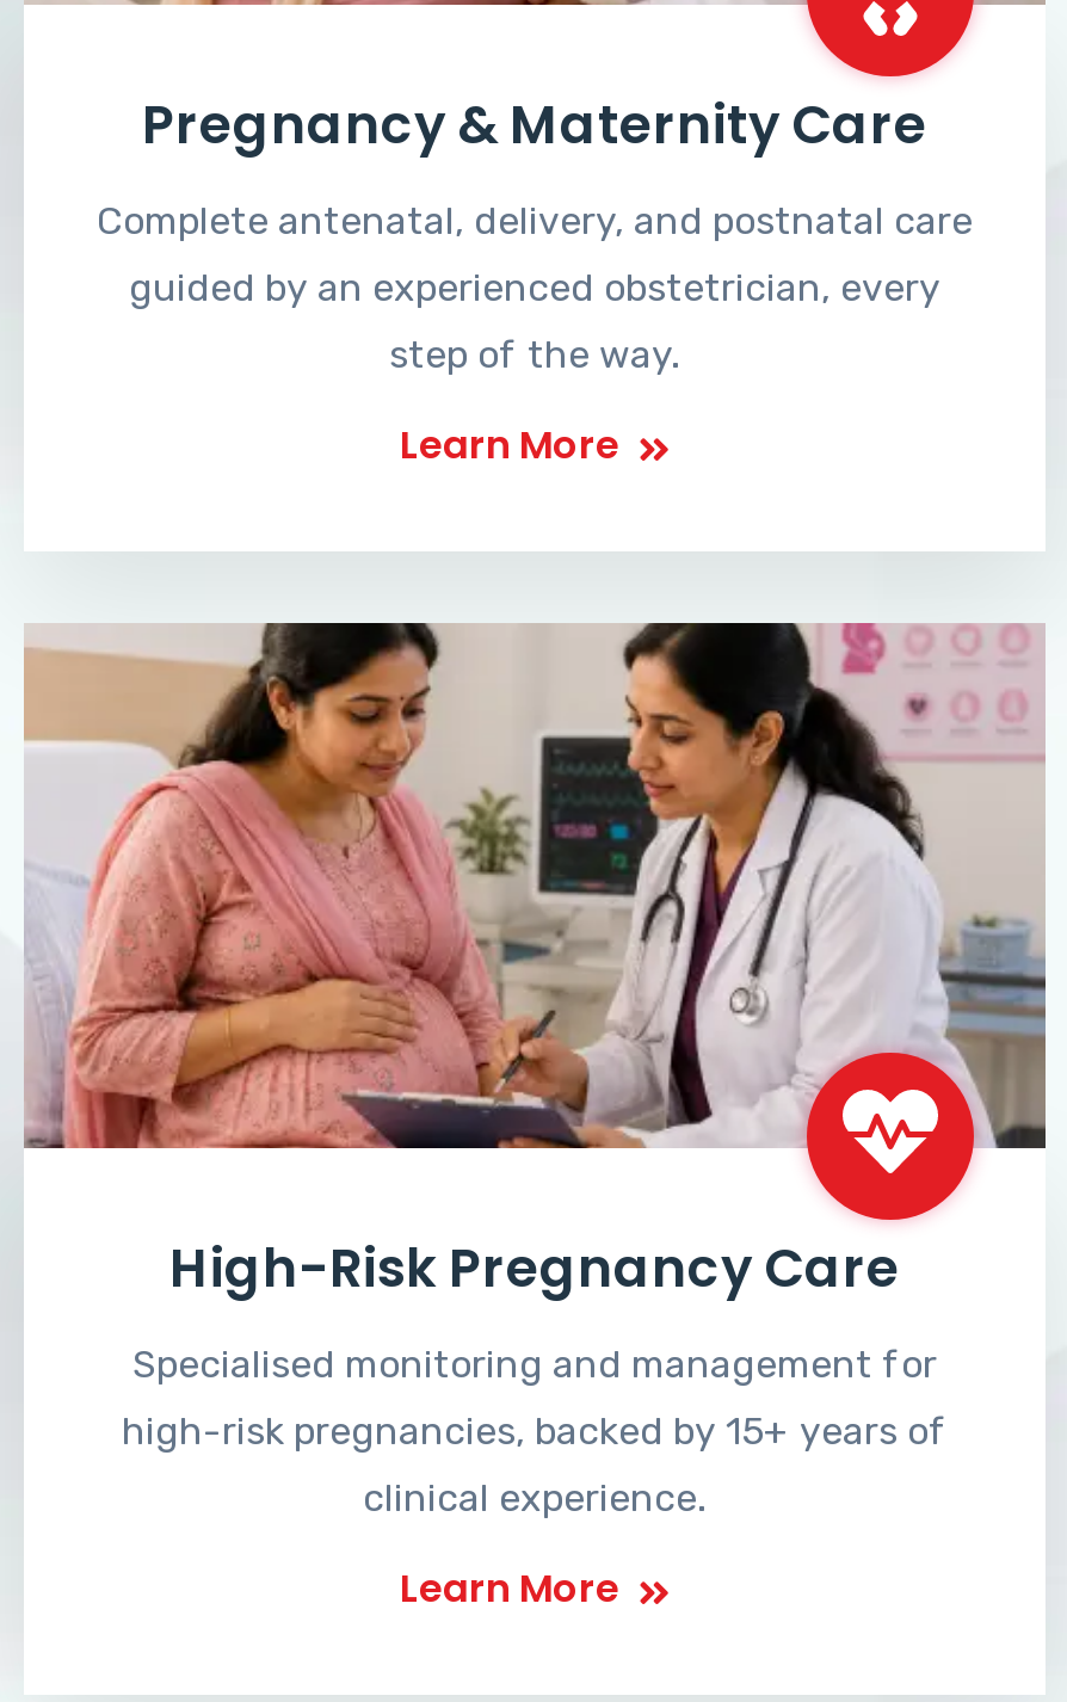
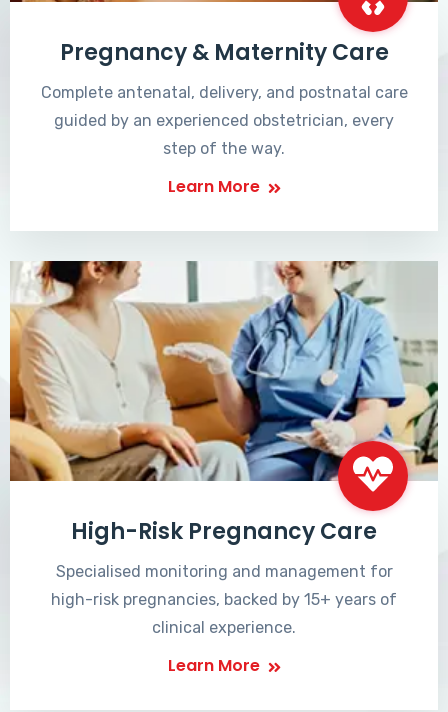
- [image]
+ [image]
